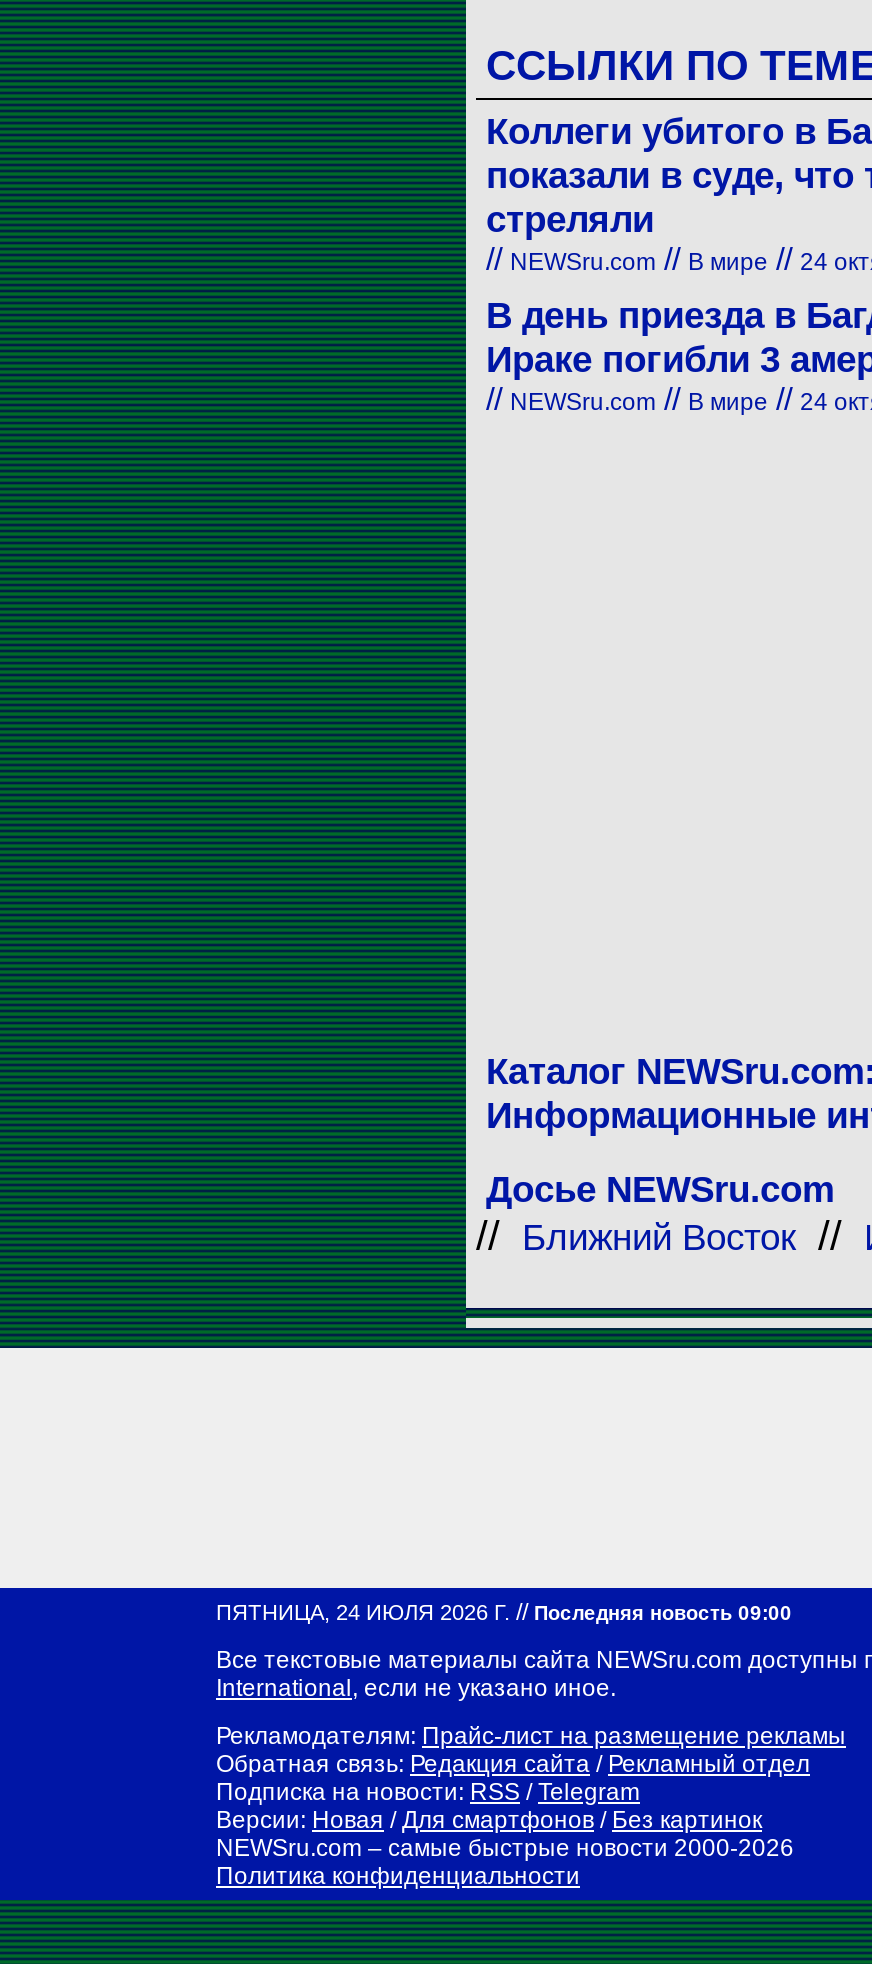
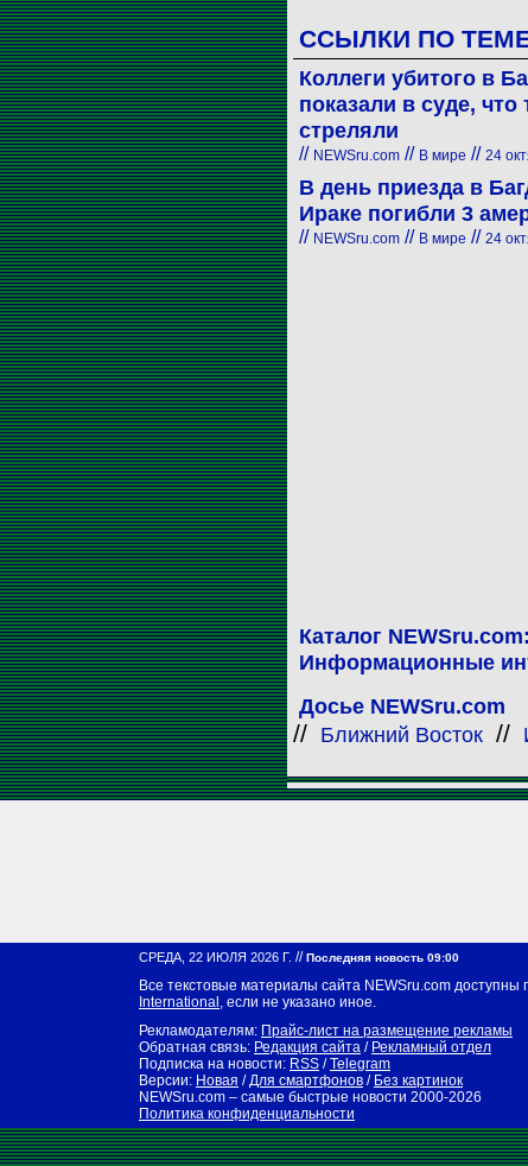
- ПЯТНИЦА, 24 ИЮЛЯ 2026 Г. // Последняя новость 09:00
+ СРЕДА, 22 ИЮЛЯ 2026 Г. // Последняя новость 09:00
